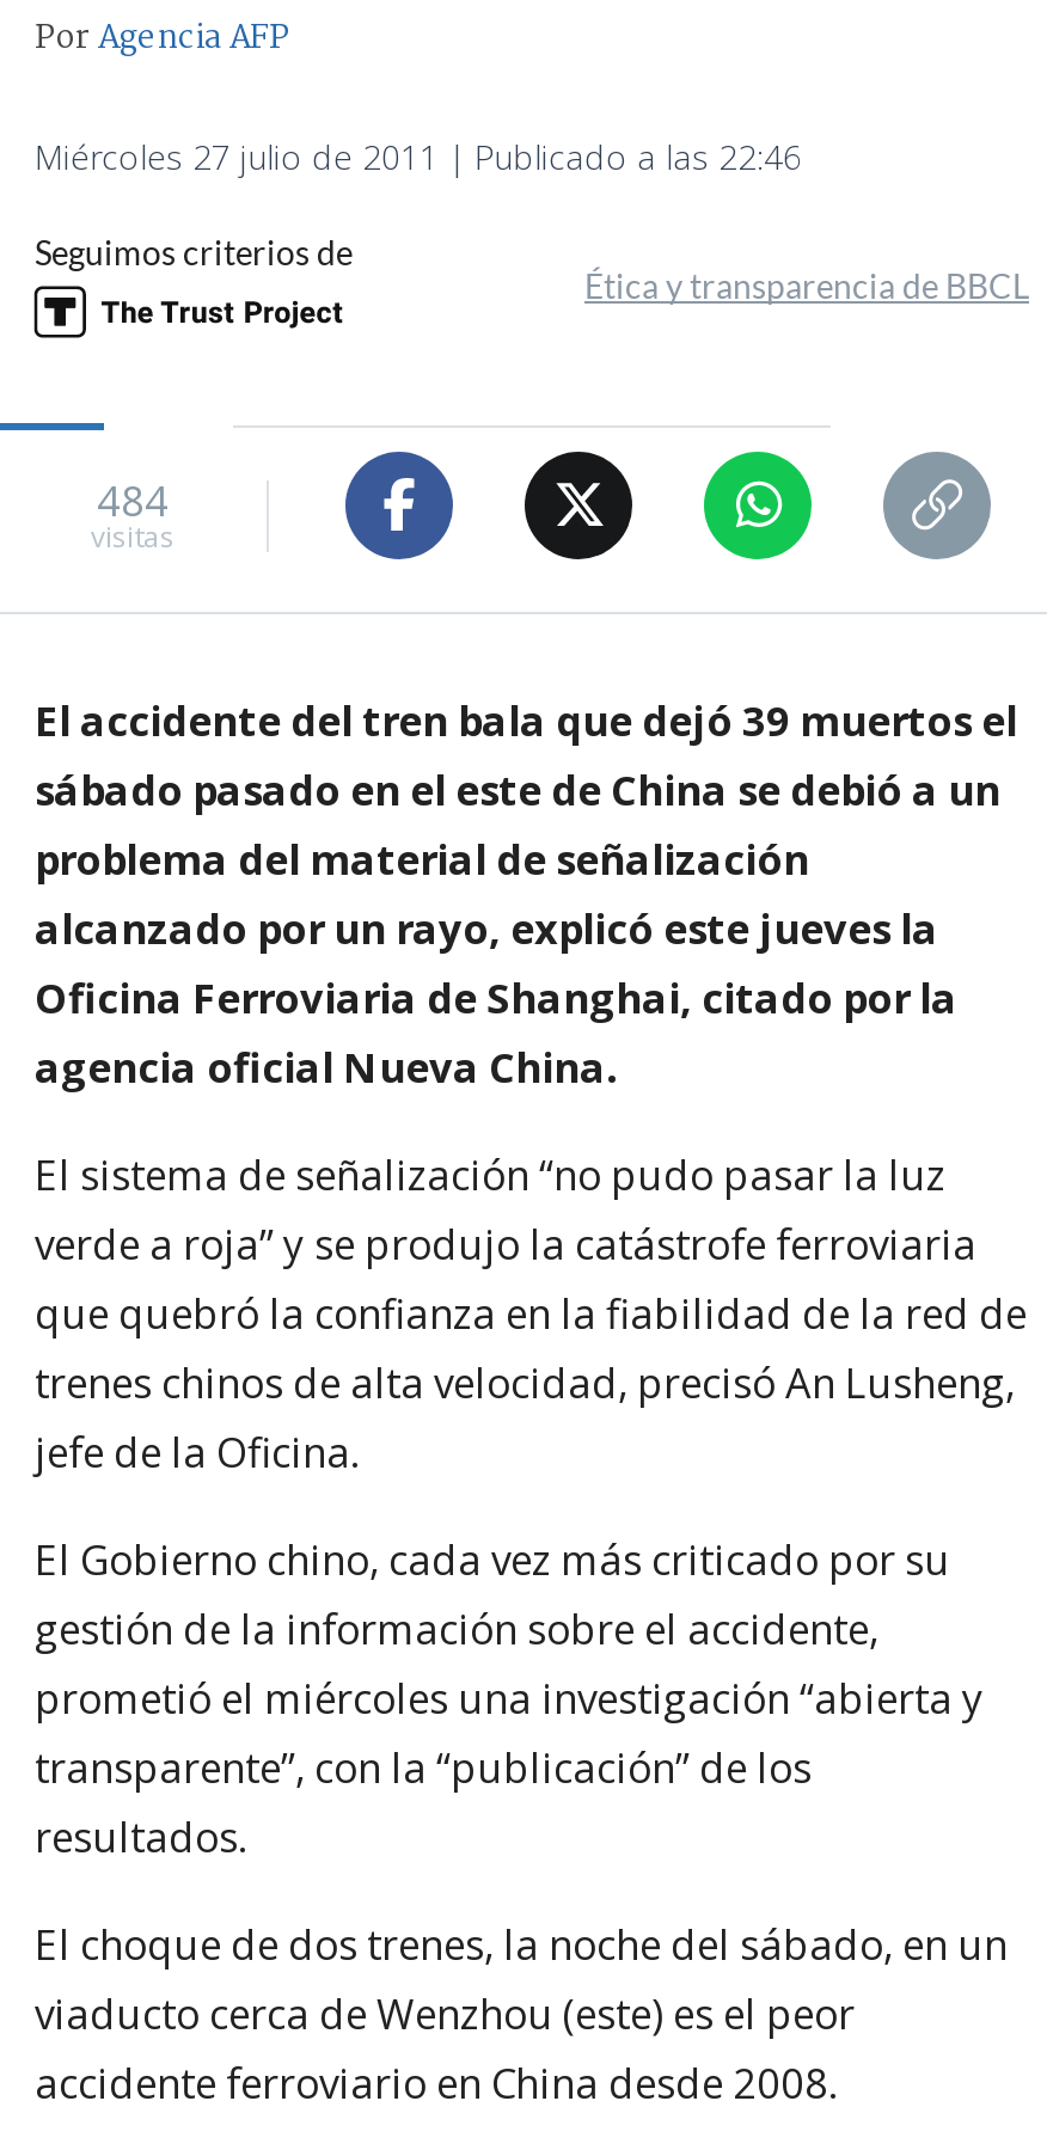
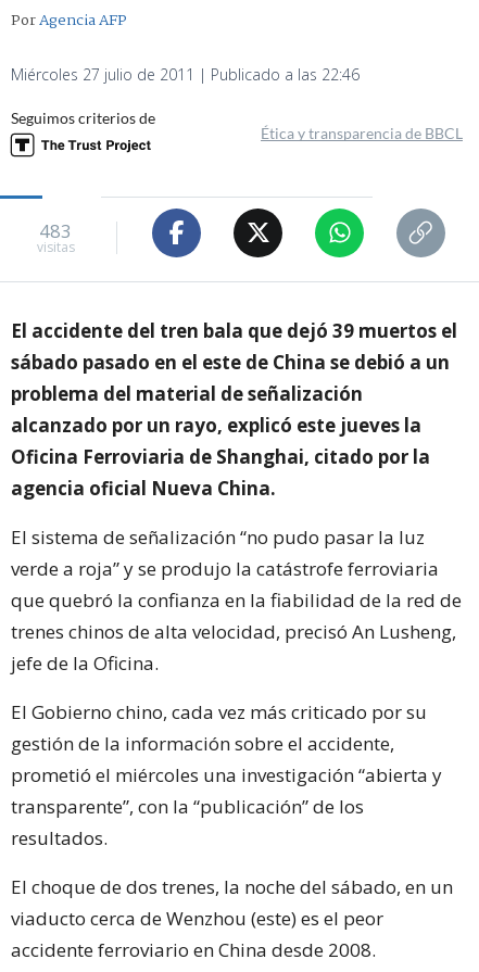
- 484
+ 483
